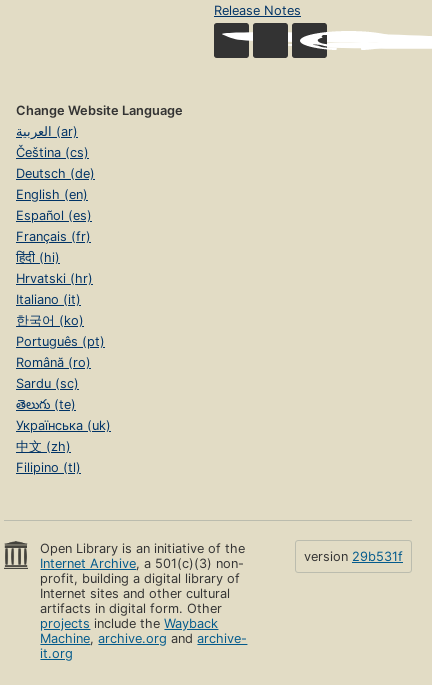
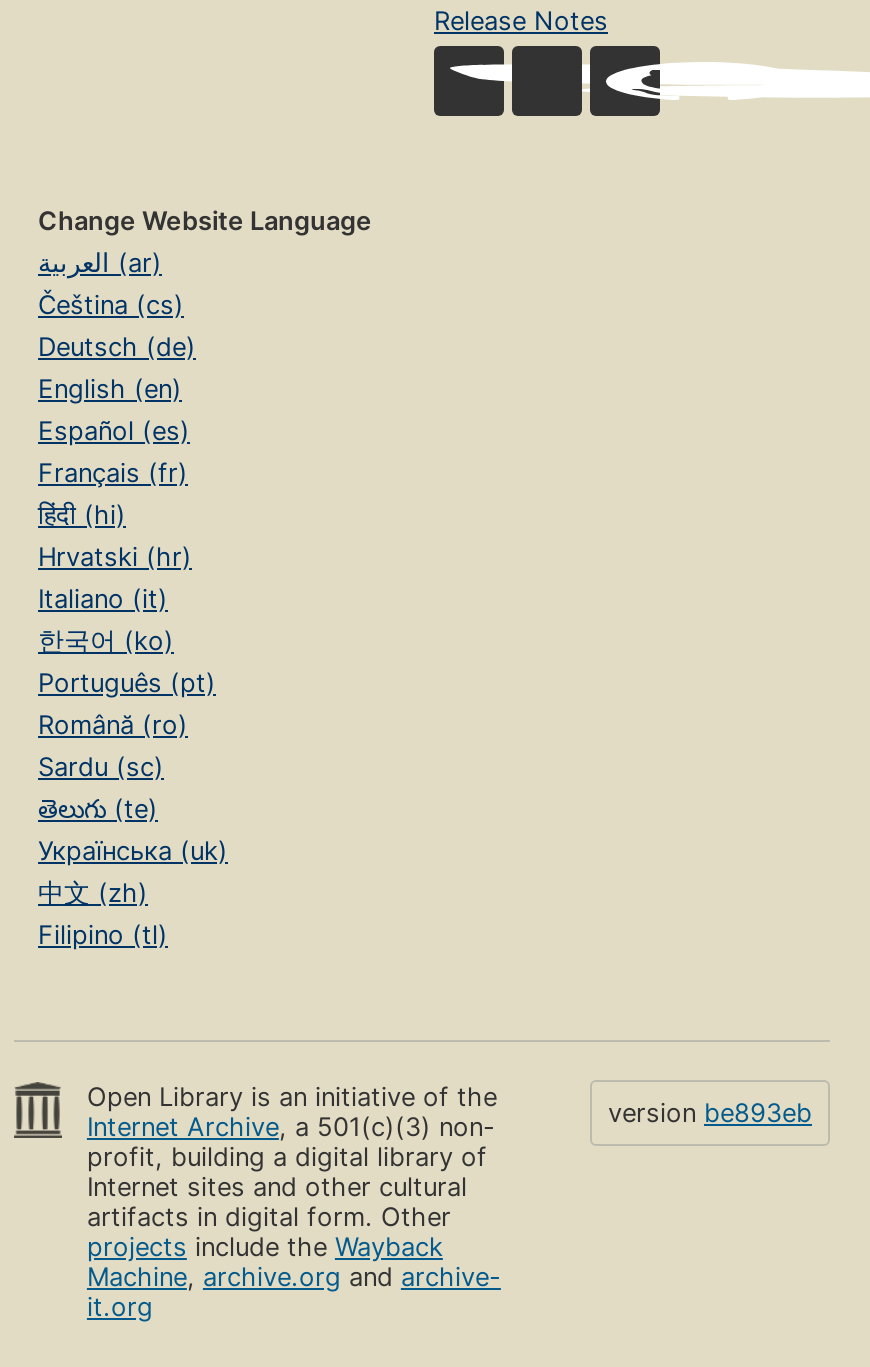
- version 29b531f
+ version be893eb
